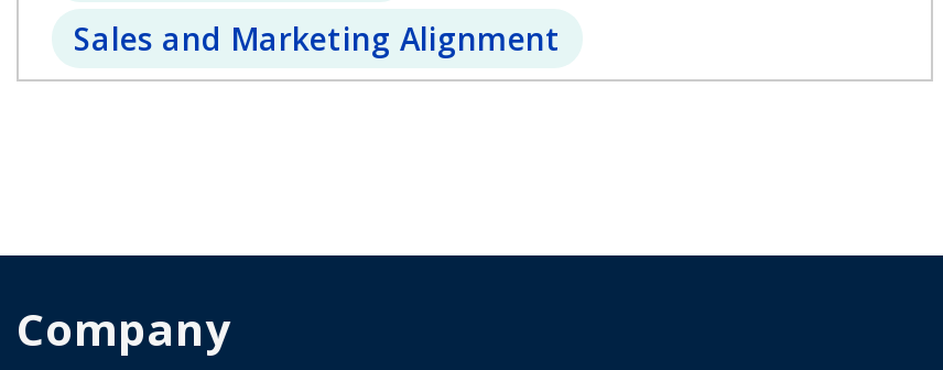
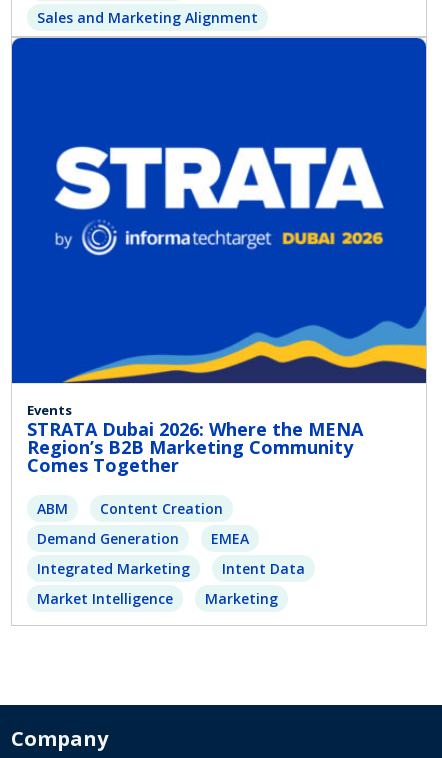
+ [image]
+ Events
+ STRATA Dubai 2026: Where the MENA
+ Region’s B2B Marketing Community
+ Comes Together
+ ABM
+ Content Creation
+ Demand Generation
+ EMEA
+ Integrated Marketing
+ Intent Data
+ Market Intelligence
+ Marketing
